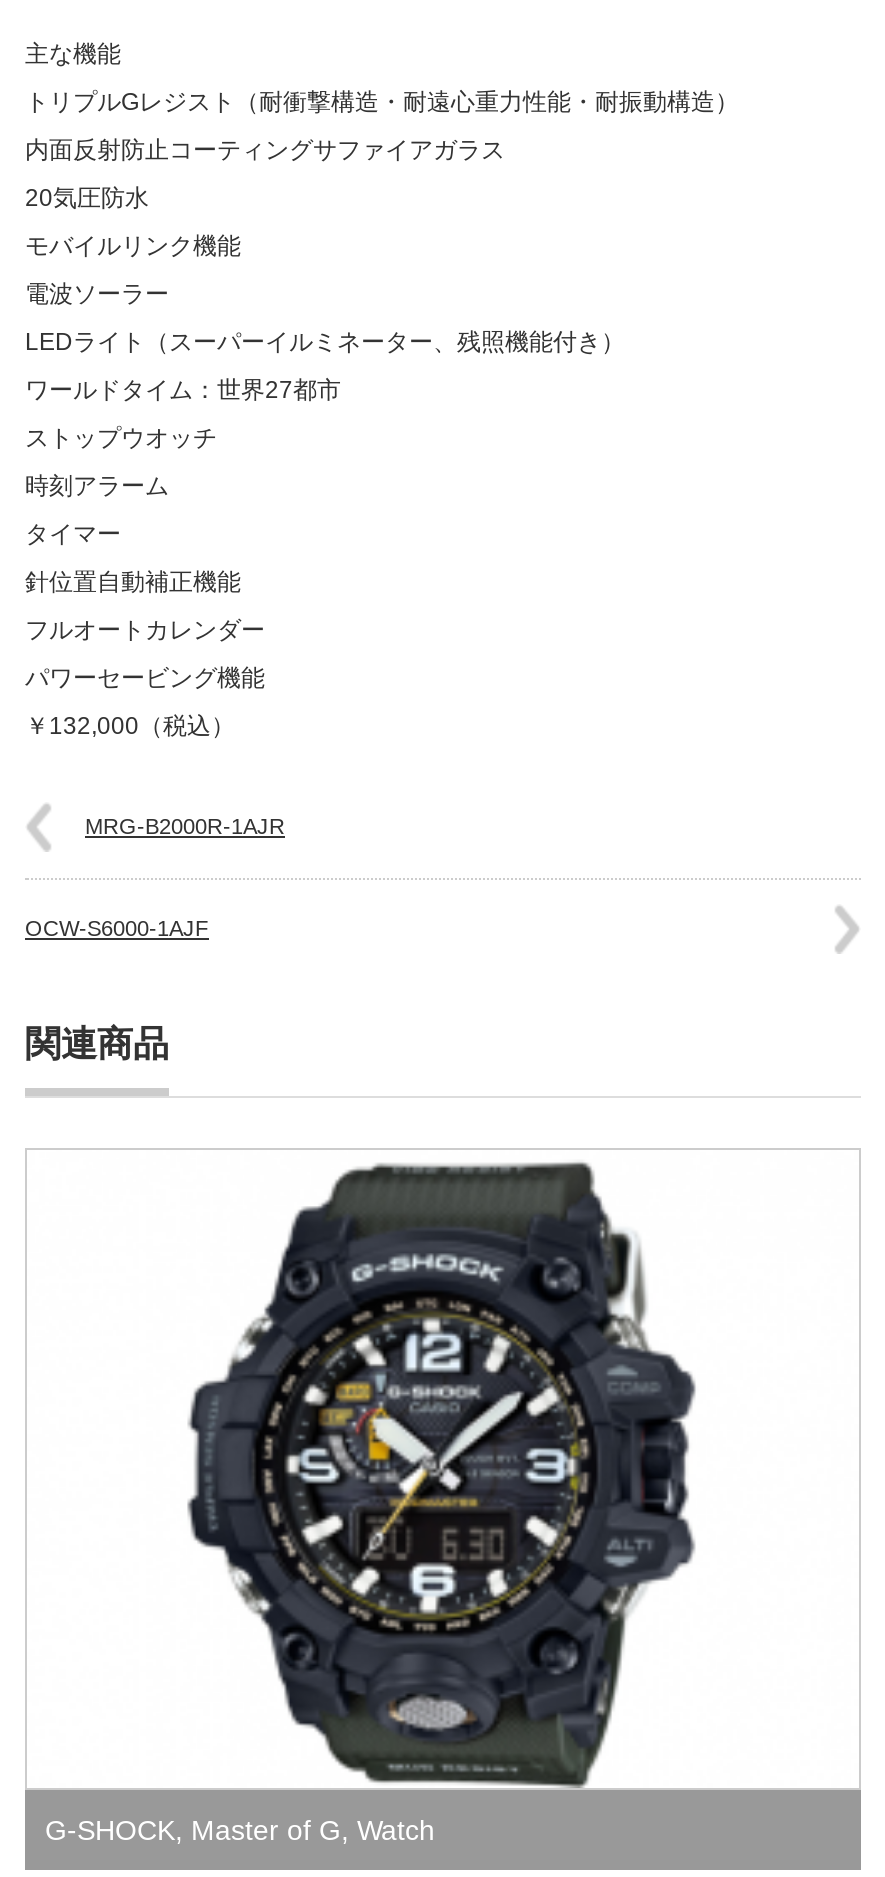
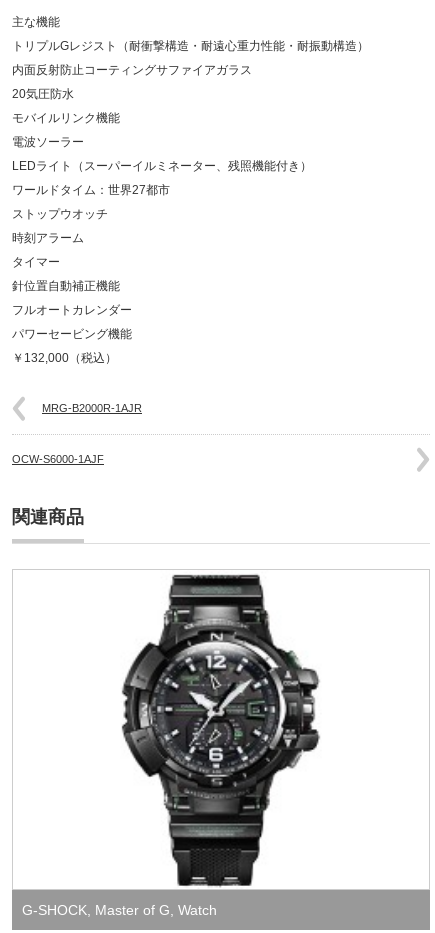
- [image]
+ [image]
